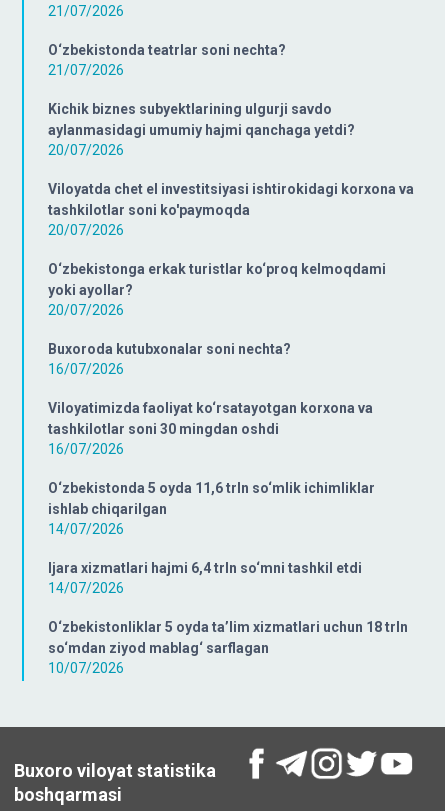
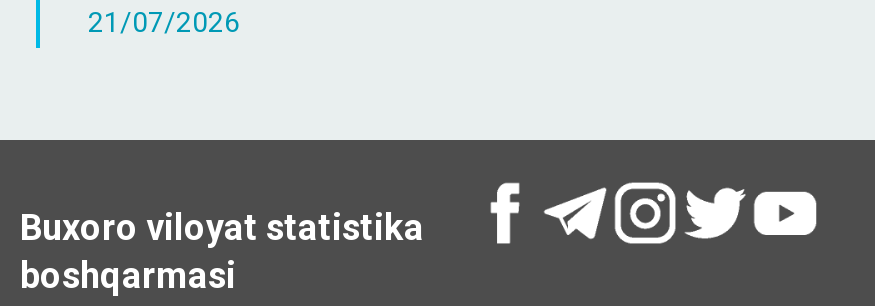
- O‘zbekistonda teatrlar soni nechta?
- 21/07/2026
- Kichik biznes subyektlarining ulgurji savdo
- aylanmasidagi umumiy hajmi qanchaga yetdi?
- 20/07/2026
- Viloyatda chet el investitsiyasi ishtirokidagi korxona va
- tashkilotlar soni ko'paymoqda
- 20/07/2026
- O‘zbekistonga erkak turistlar ko‘proq kelmoqdami
- yoki ayollar?
- 20/07/2026
- Buxoroda kutubxonalar soni nechta?
- 16/07/2026
- Viloyatimizda faoliyat ko‘rsatayotgan korxona va
- tashkilotlar soni 30 mingdan oshdi
- 16/07/2026
- O‘zbekistonda 5 oyda 11,6 trln so‘mlik ichimliklar
- ishlab chiqarilgan
- 14/07/2026
- Ijara xizmatlari hajmi 6,4 trln so‘mni tashkil etdi
- 14/07/2026
- O‘zbekistonliklar 5 oyda ta’lim xizmatlari uchun 18 trln
- so‘mdan ziyod mablag‘ sarflagan
- 10/07/2026
